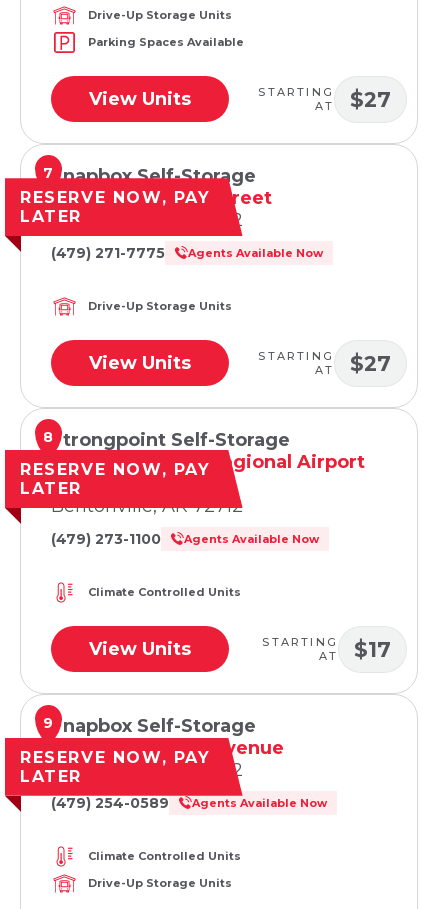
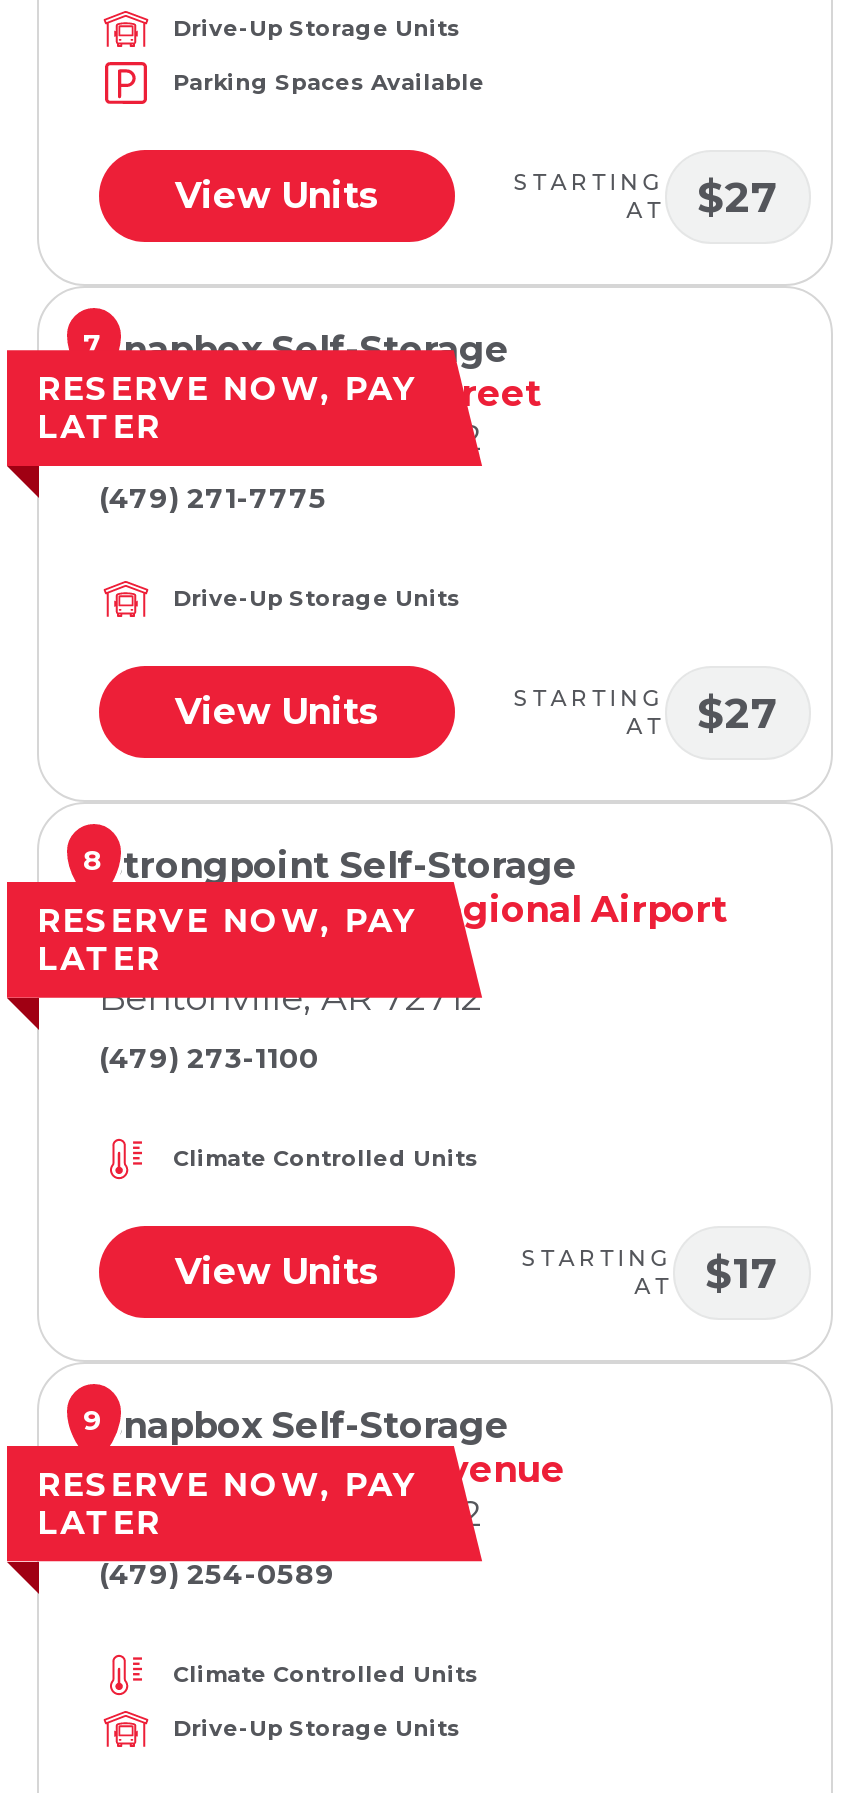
- Agents Available Now

- Agents Available Now

- Agents Available Now
